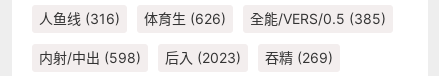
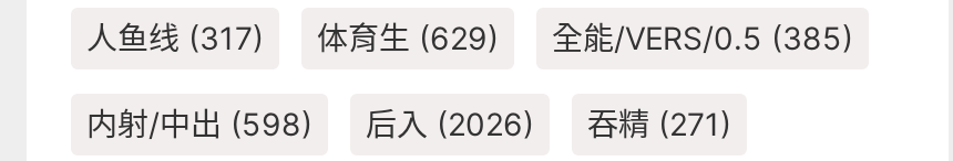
- 人鱼线(316)
+ 人鱼线(317)

- 体育生(626)
+ 体育生(629)

- 后入(2023)
+ 后入(2026)

- 吞精(269)
+ 吞精(271)
